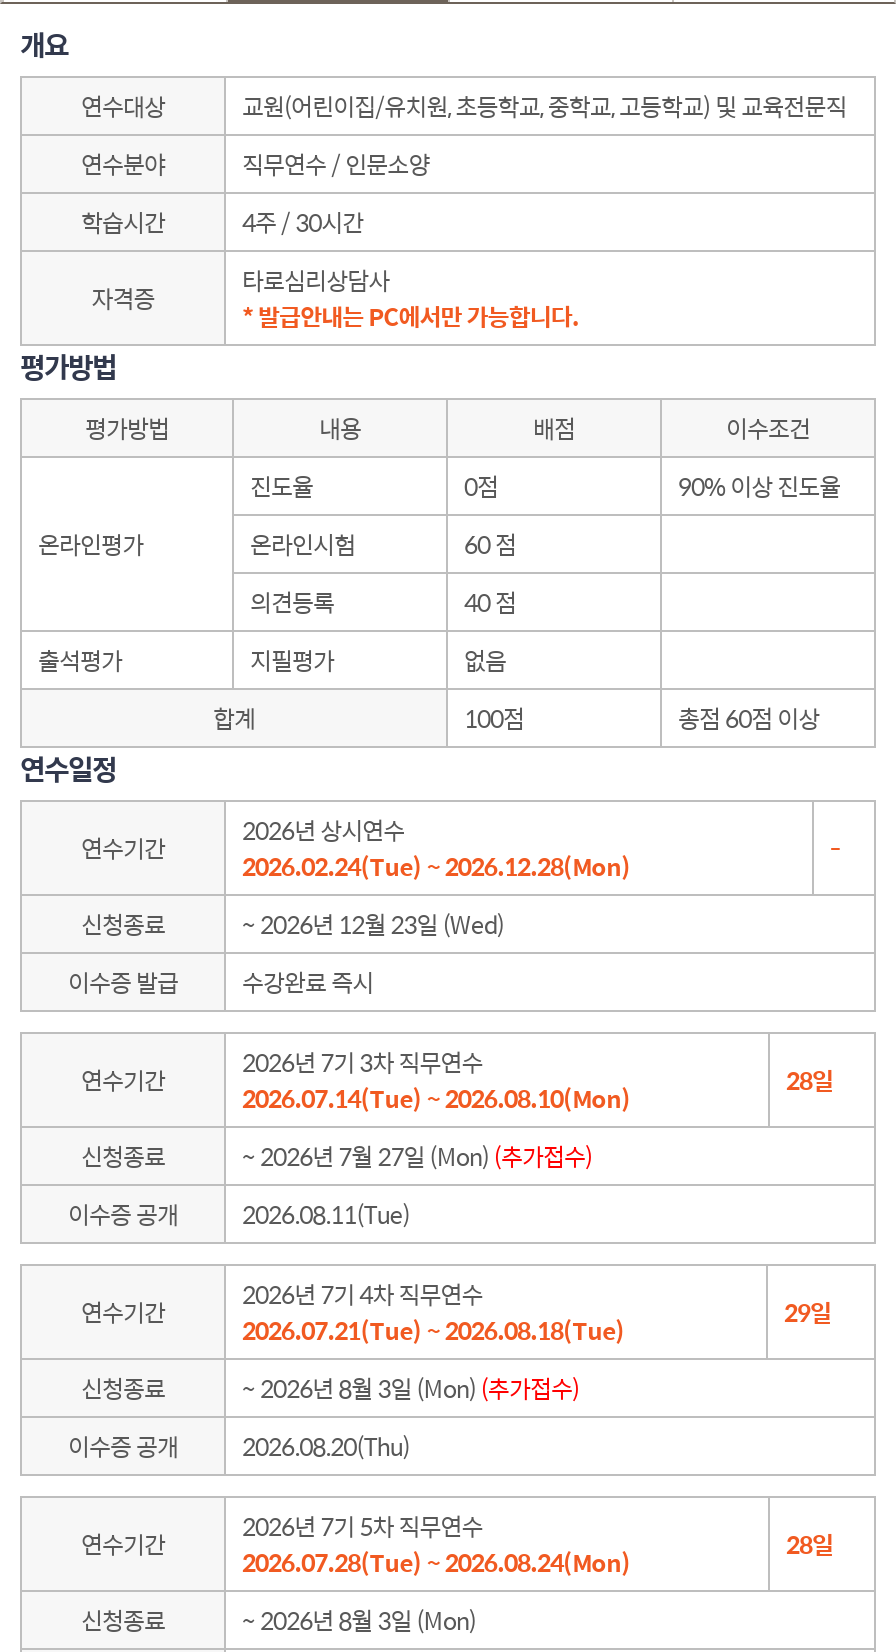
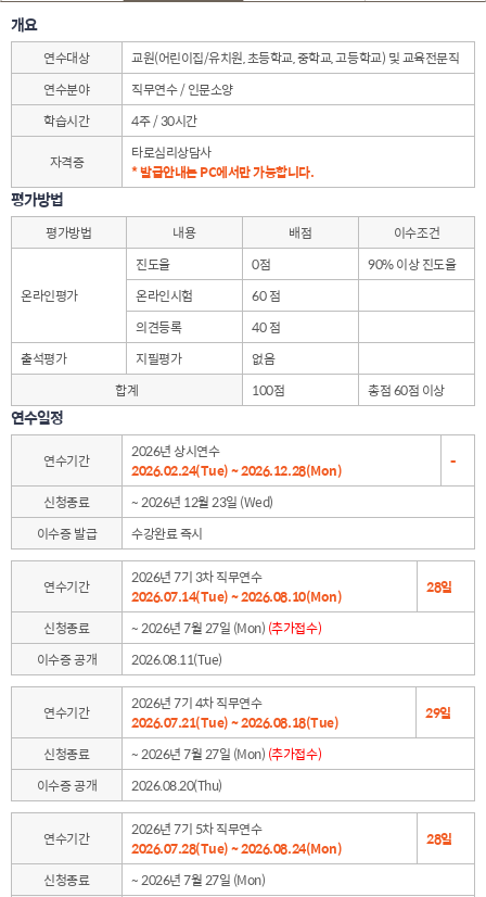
- ~ 2026년 8월 3일 (Mon) (추가접수)
+ ~ 2026년 7월 27일 (Mon) (추가접수)

- ~ 2026년 8월 3일 (Mon)
+ ~ 2026년 7월 27일 (Mon)
